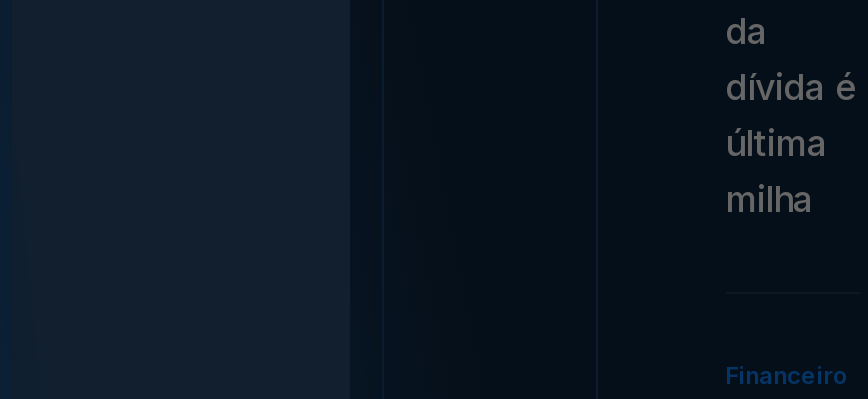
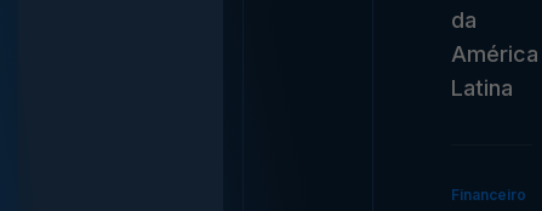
- dívida é
- última
- milha
+ América
+ Latina
